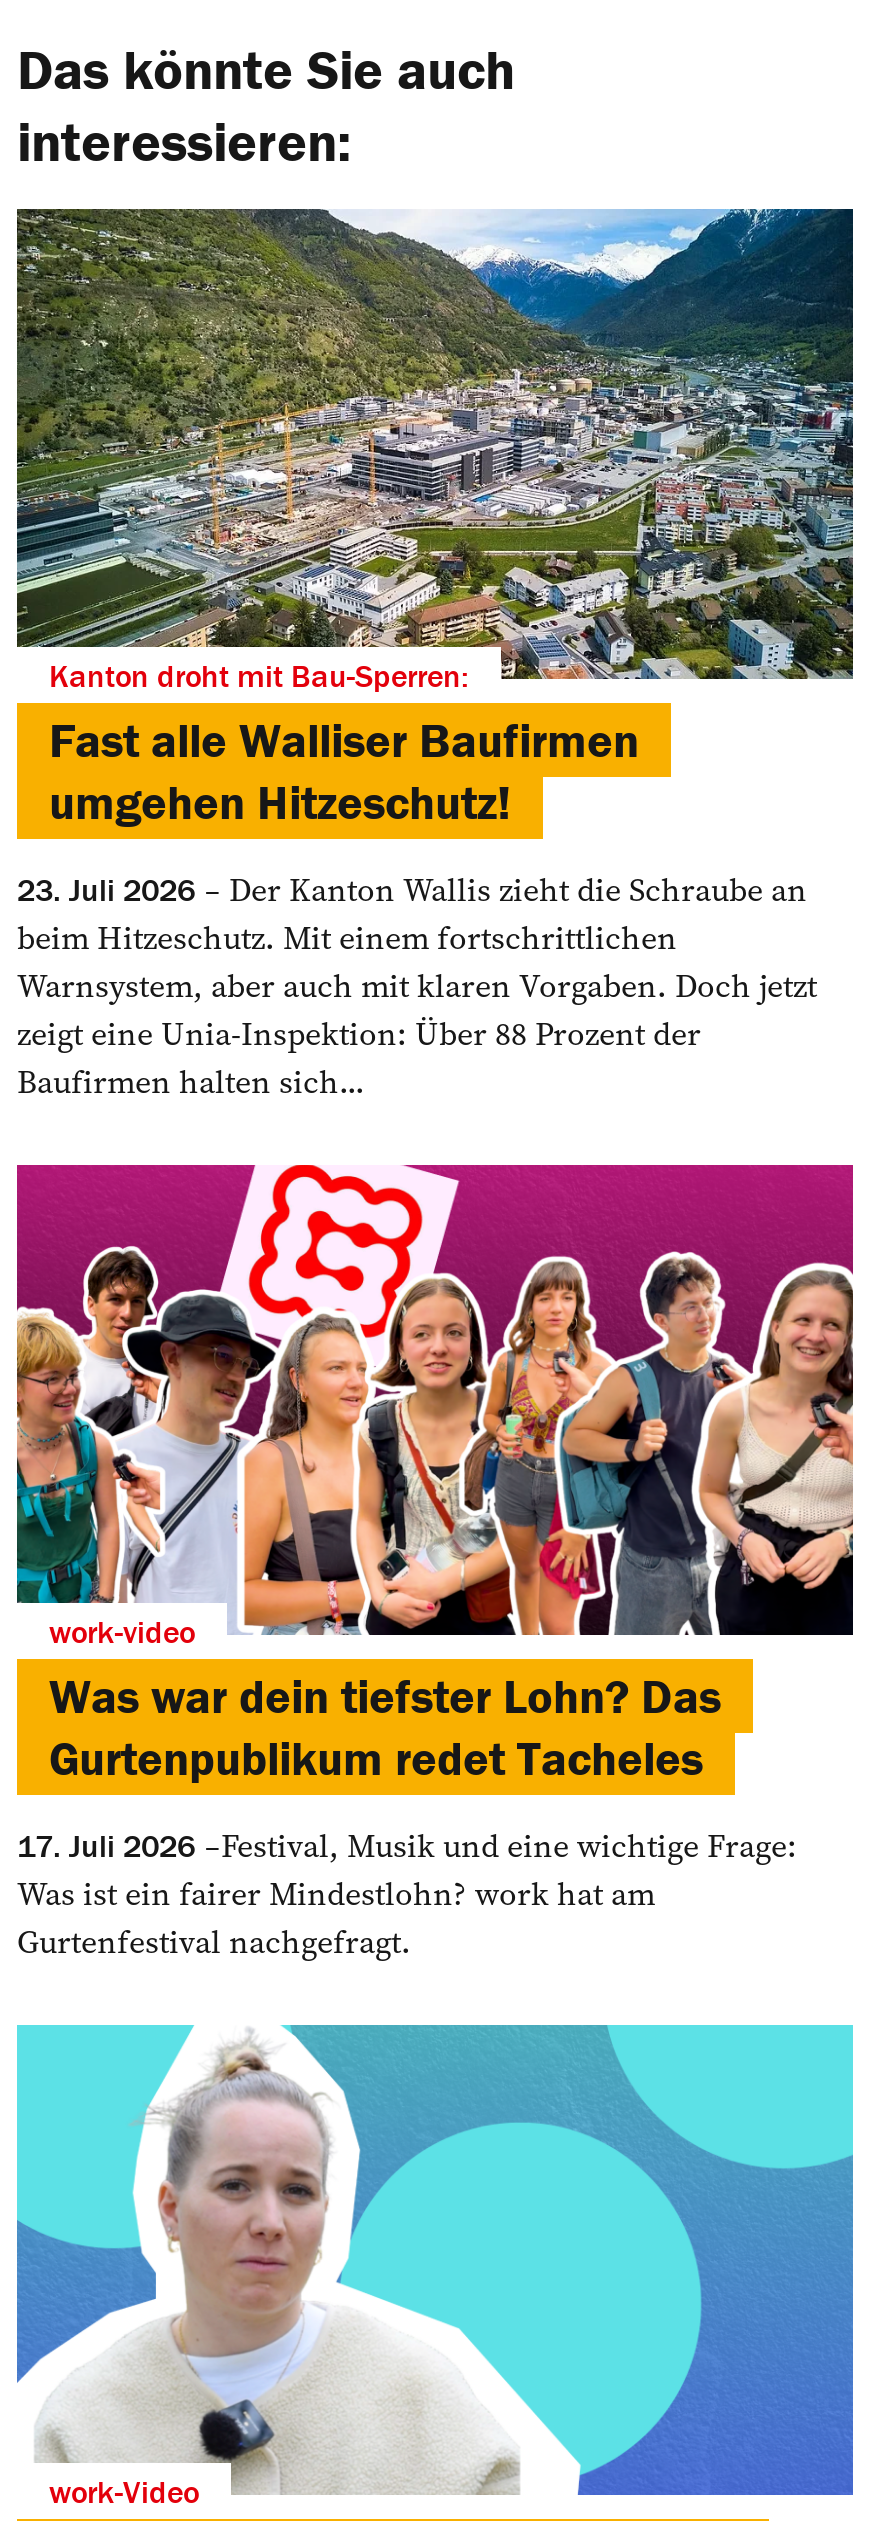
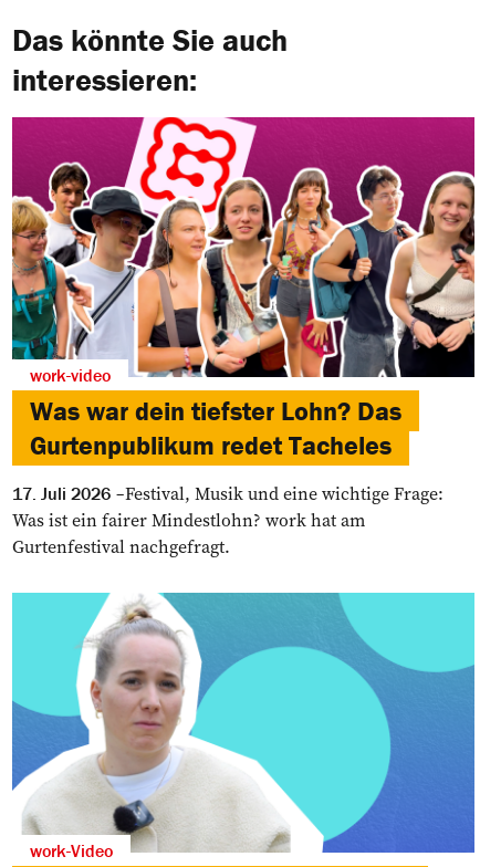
- [image]
- Kanton droht mit Bau-Sperren:
- Fast alle Walliser Baufirmen
- umgehen Hitzeschutz!
- 23. Juli 2026
- Der Kanton Wallis zieht die Schraube an
- beim Hitzeschutz. Mit einem fortschrittlichen
- Warnsystem, aber auch mit klaren Vorgaben. Doch jetzt
- zeigt eine Unia-Inspektion: Über 88 Prozent der
- Baufirmen halten sich...
